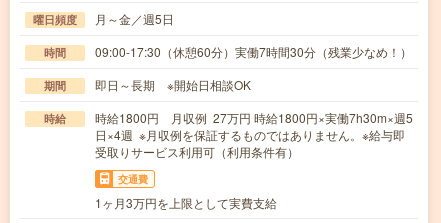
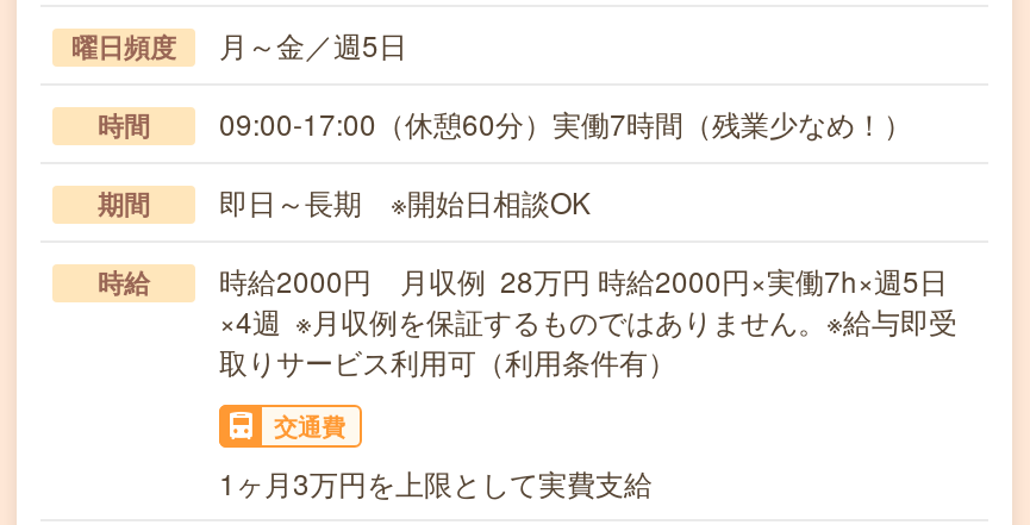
- 09:00-17:30（休憩60分）実働7時間30分（残業少なめ！）
+ 09:00-17:00（休憩60分）実働7時間（残業少なめ！）

- 時給1800円 月収例 27万円 時給1800円×実働7h30m×週5
- 日×4週 ※月収例を保証するものではありません。※給与即
- 受取りサービス利用可（利用条件有）
+ 時給2000円 月収例 28万円 時給2000円×実働7h×週5日
+ ×4週 ※月収例を保証するものではありません。※給与即受
+ 取りサービス利用可（利用条件有）
